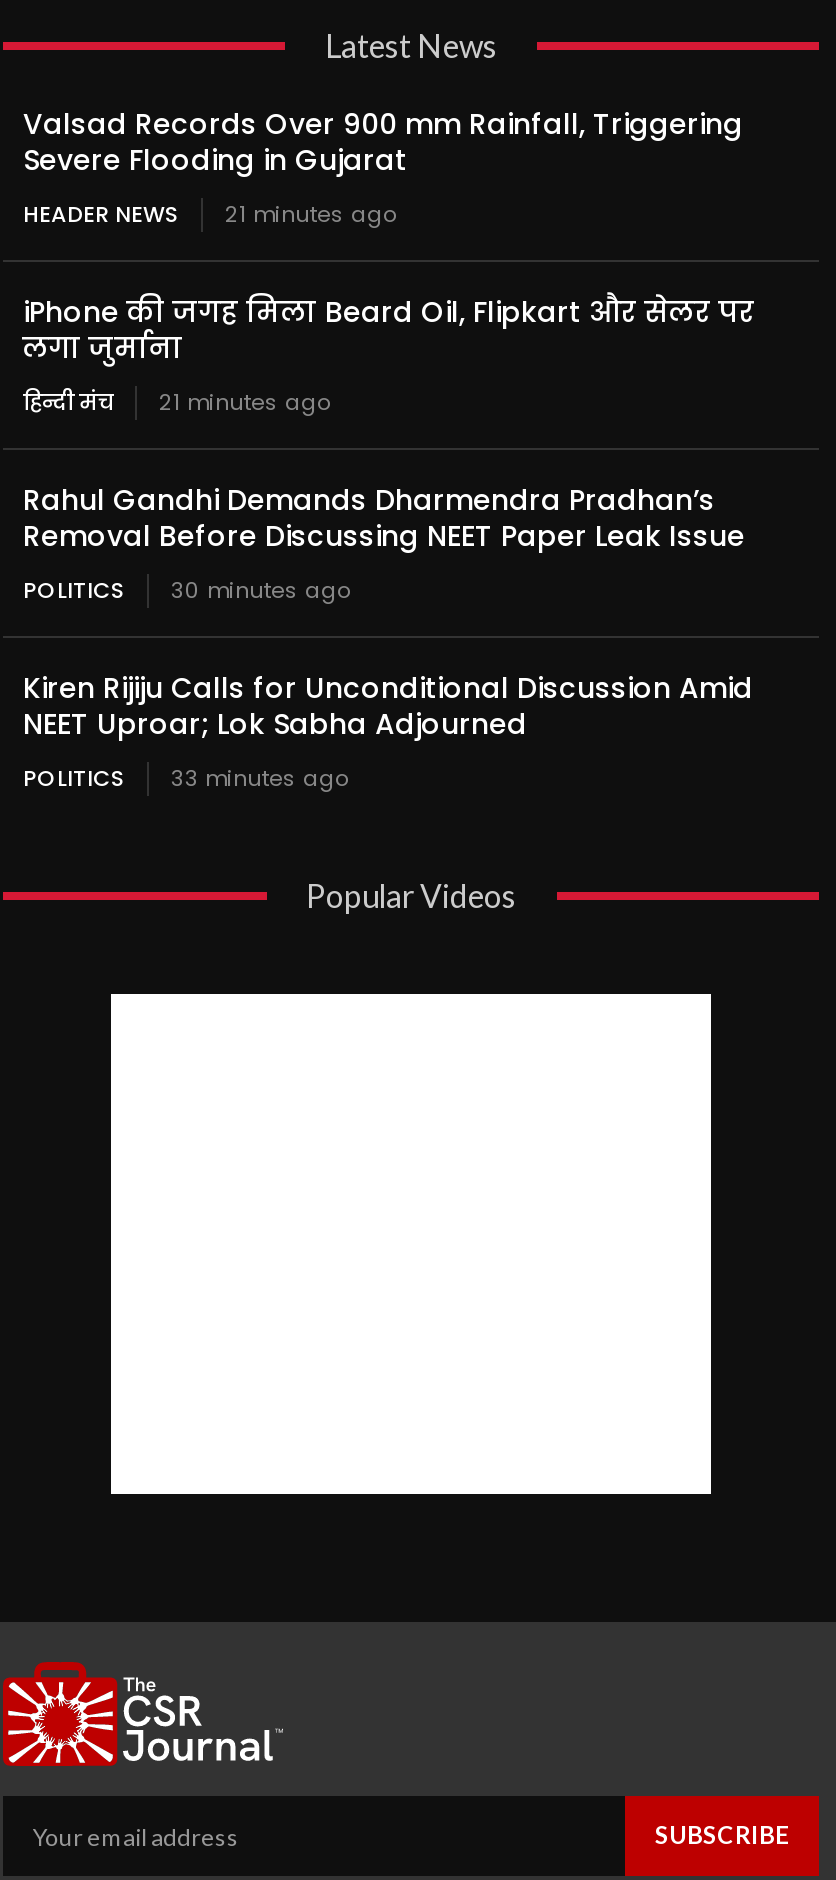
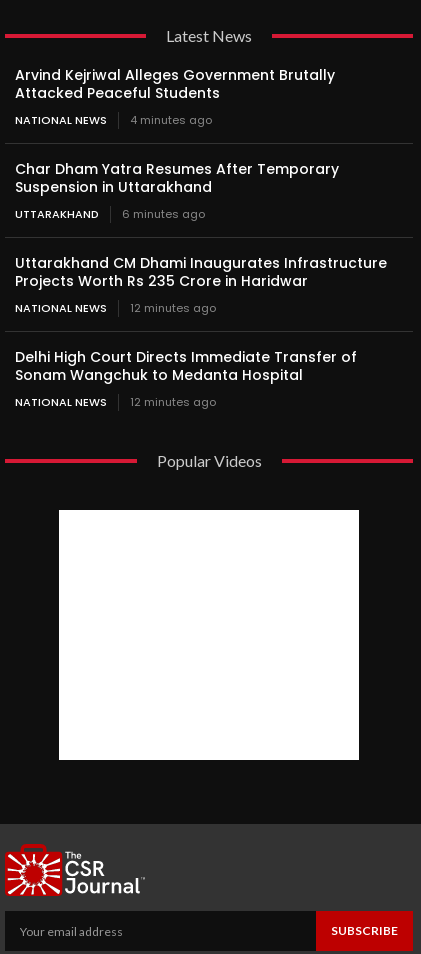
- Valsad Records Over 900 mm Rainfall, Triggering
- Severe Flooding in Gujarat
- HEADER NEWS
- 21 minutes ago
+ Arvind Kejriwal Alleges Government Brutally
+ Attacked Peaceful Students
+ NATIONAL NEWS
+ 4 minutes ago

- iPhone की जगह मिला Beard Oil, Flipkart और सेलर पर
- लगा जुर्माना
- हिन्दी मंच
- 21 minutes ago
+ Char Dham Yatra Resumes After Temporary
+ Suspension in Uttarakhand
+ UTTARAKHAND
+ 6 minutes ago

- Rahul Gandhi Demands Dharmendra Pradhan’s
- Removal Before Discussing NEET Paper Leak Issue
- POLITICS
- 30 minutes ago
+ Uttarakhand CM Dhami Inaugurates Infrastructure
+ Projects Worth Rs 235 Crore in Haridwar
+ NATIONAL NEWS
+ 12 minutes ago

- Kiren Rijiju Calls for Unconditional Discussion Amid
- NEET Uproar; Lok Sabha Adjourned
- POLITICS
- 33 minutes ago
+ Delhi High Court Directs Immediate Transfer of
+ Sonam Wangchuk to Medanta Hospital
+ NATIONAL NEWS
+ 12 minutes ago
